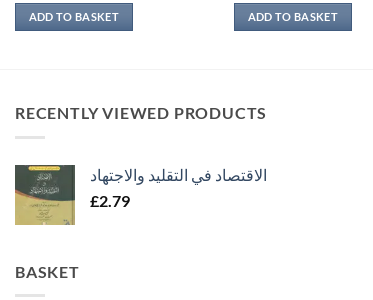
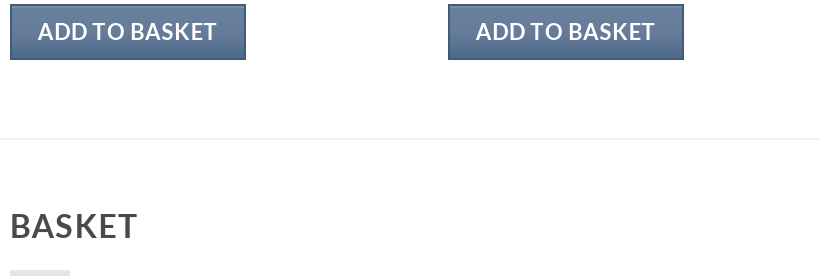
- [image]
- RECENTLY VIEWED PRODUCTS
- الاقتصاد في التقليد والاجتهاد
- £2.79
